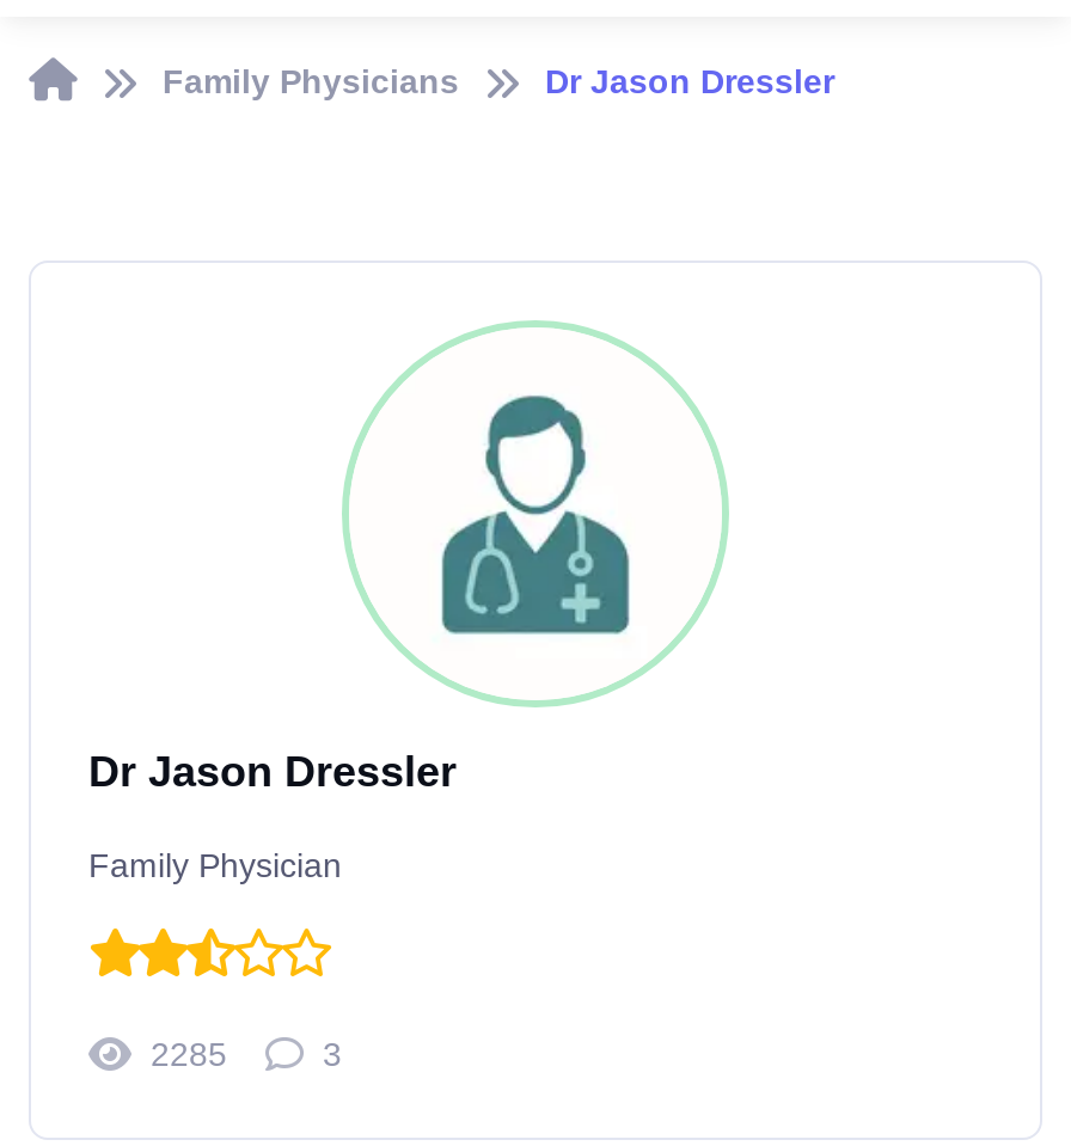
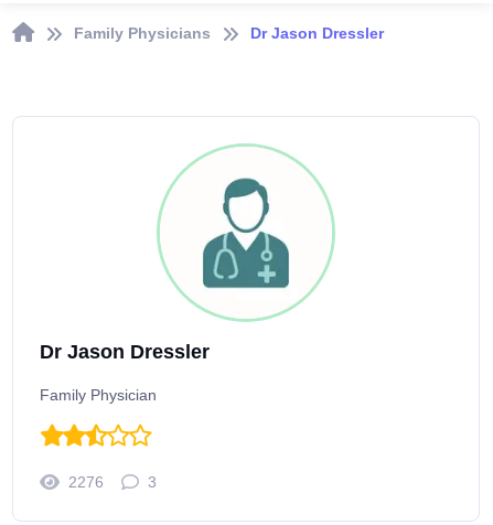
- 2285
+ 2276
